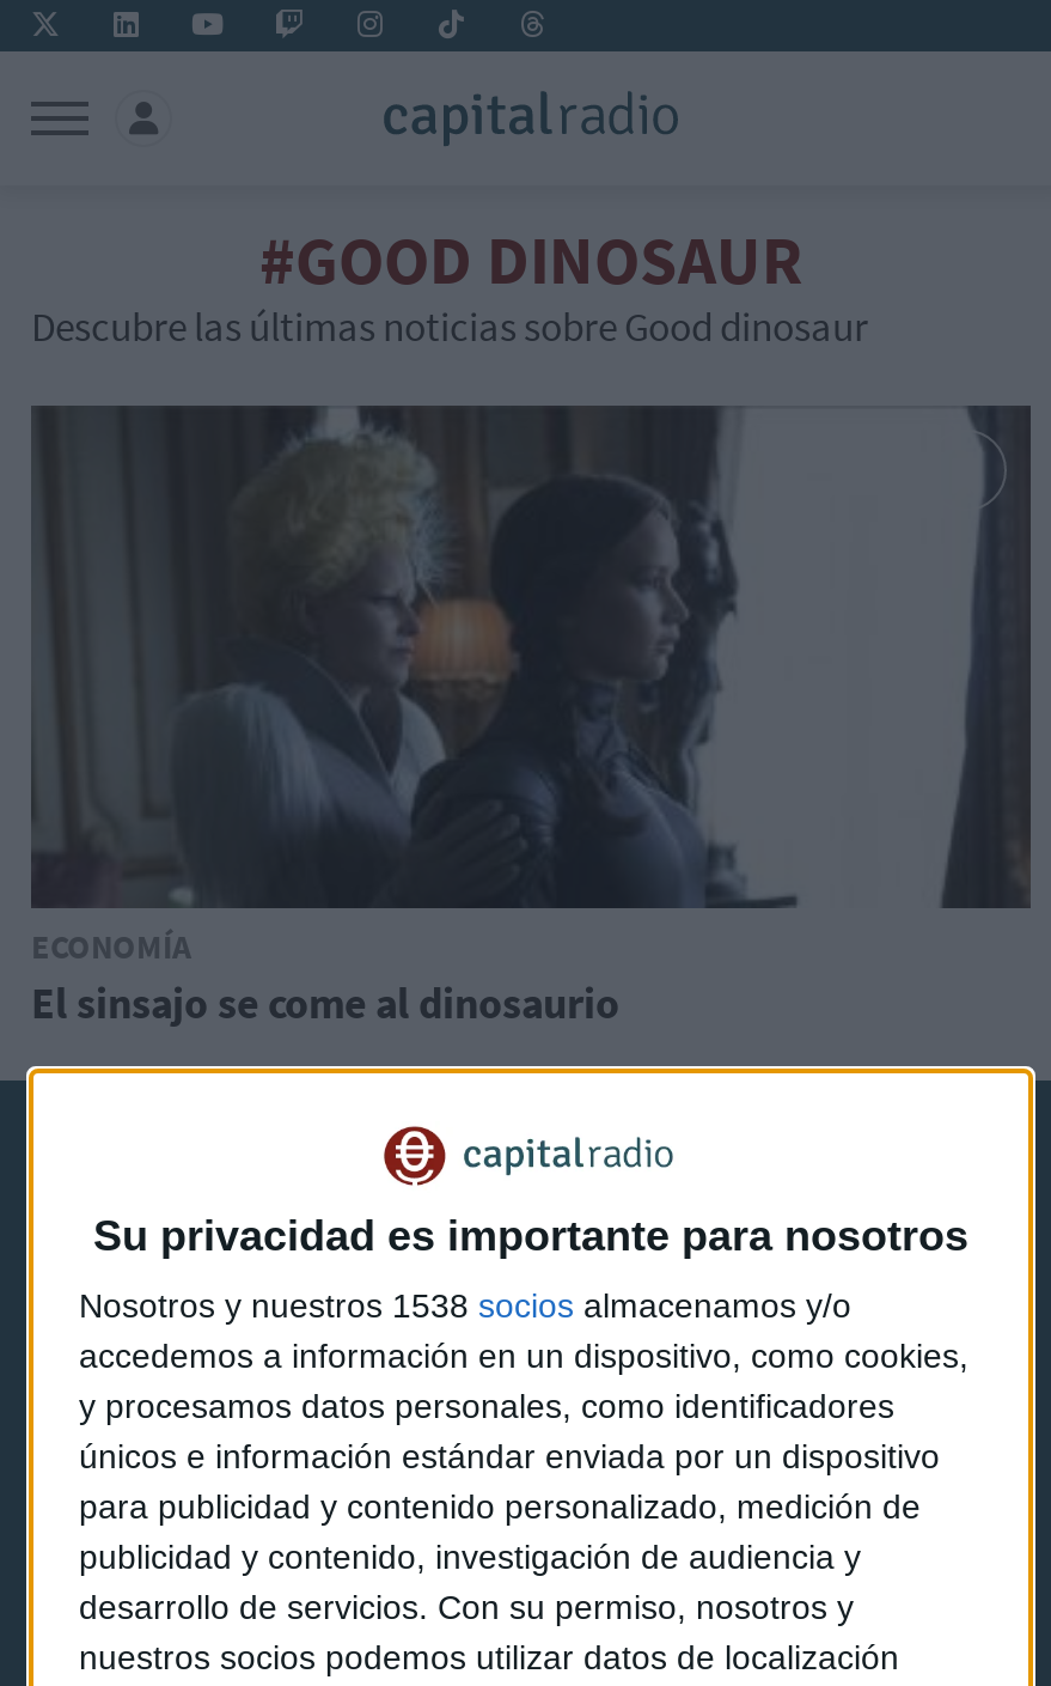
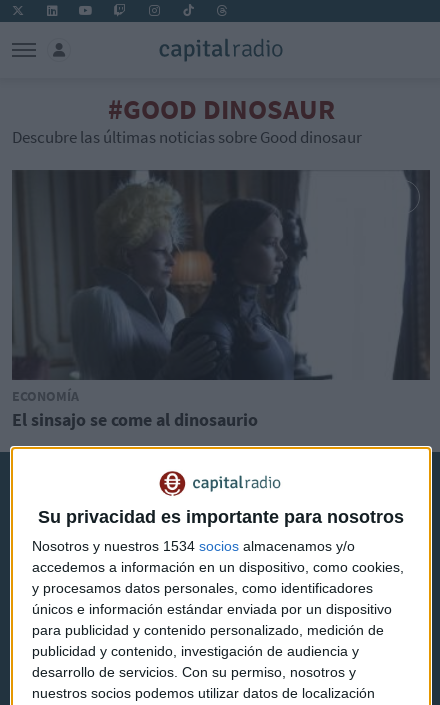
- Nosotros y nuestros 1538 socios almacenamos y/o
+ Nosotros y nuestros 1534 socios almacenamos y/o
